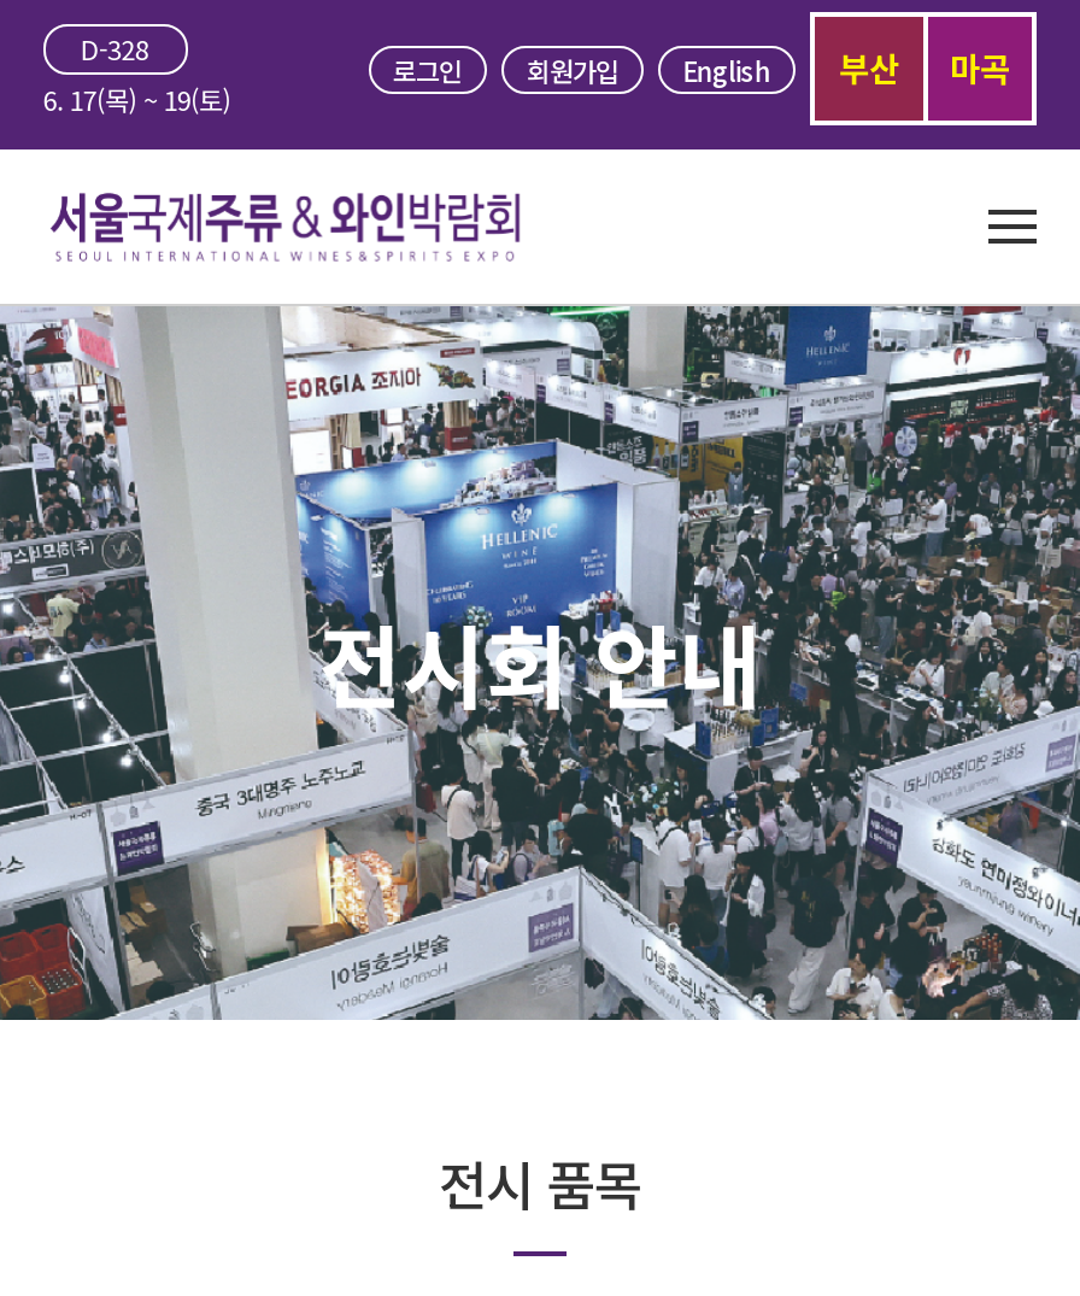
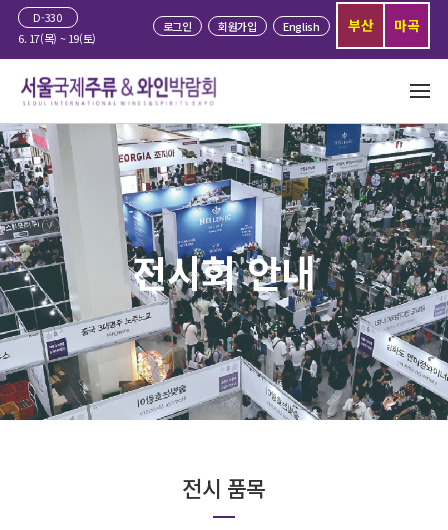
- D-328
+ D-330
